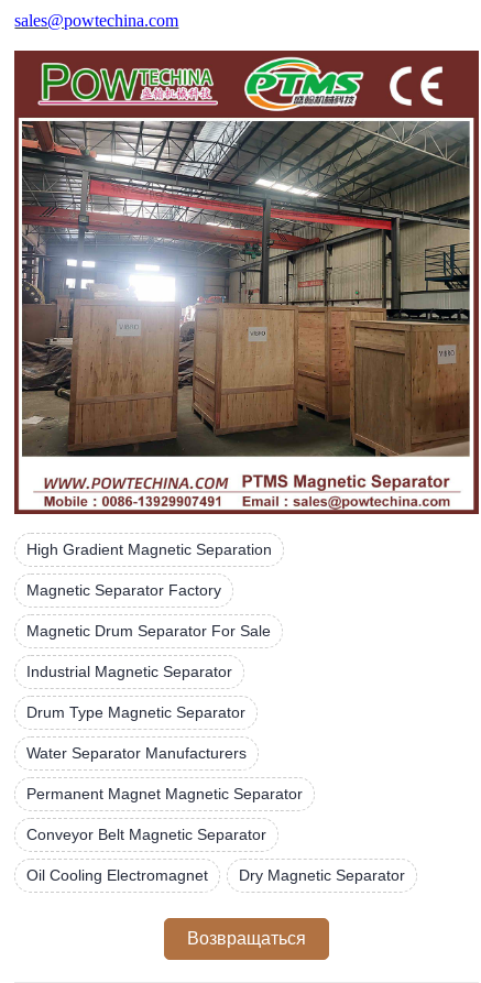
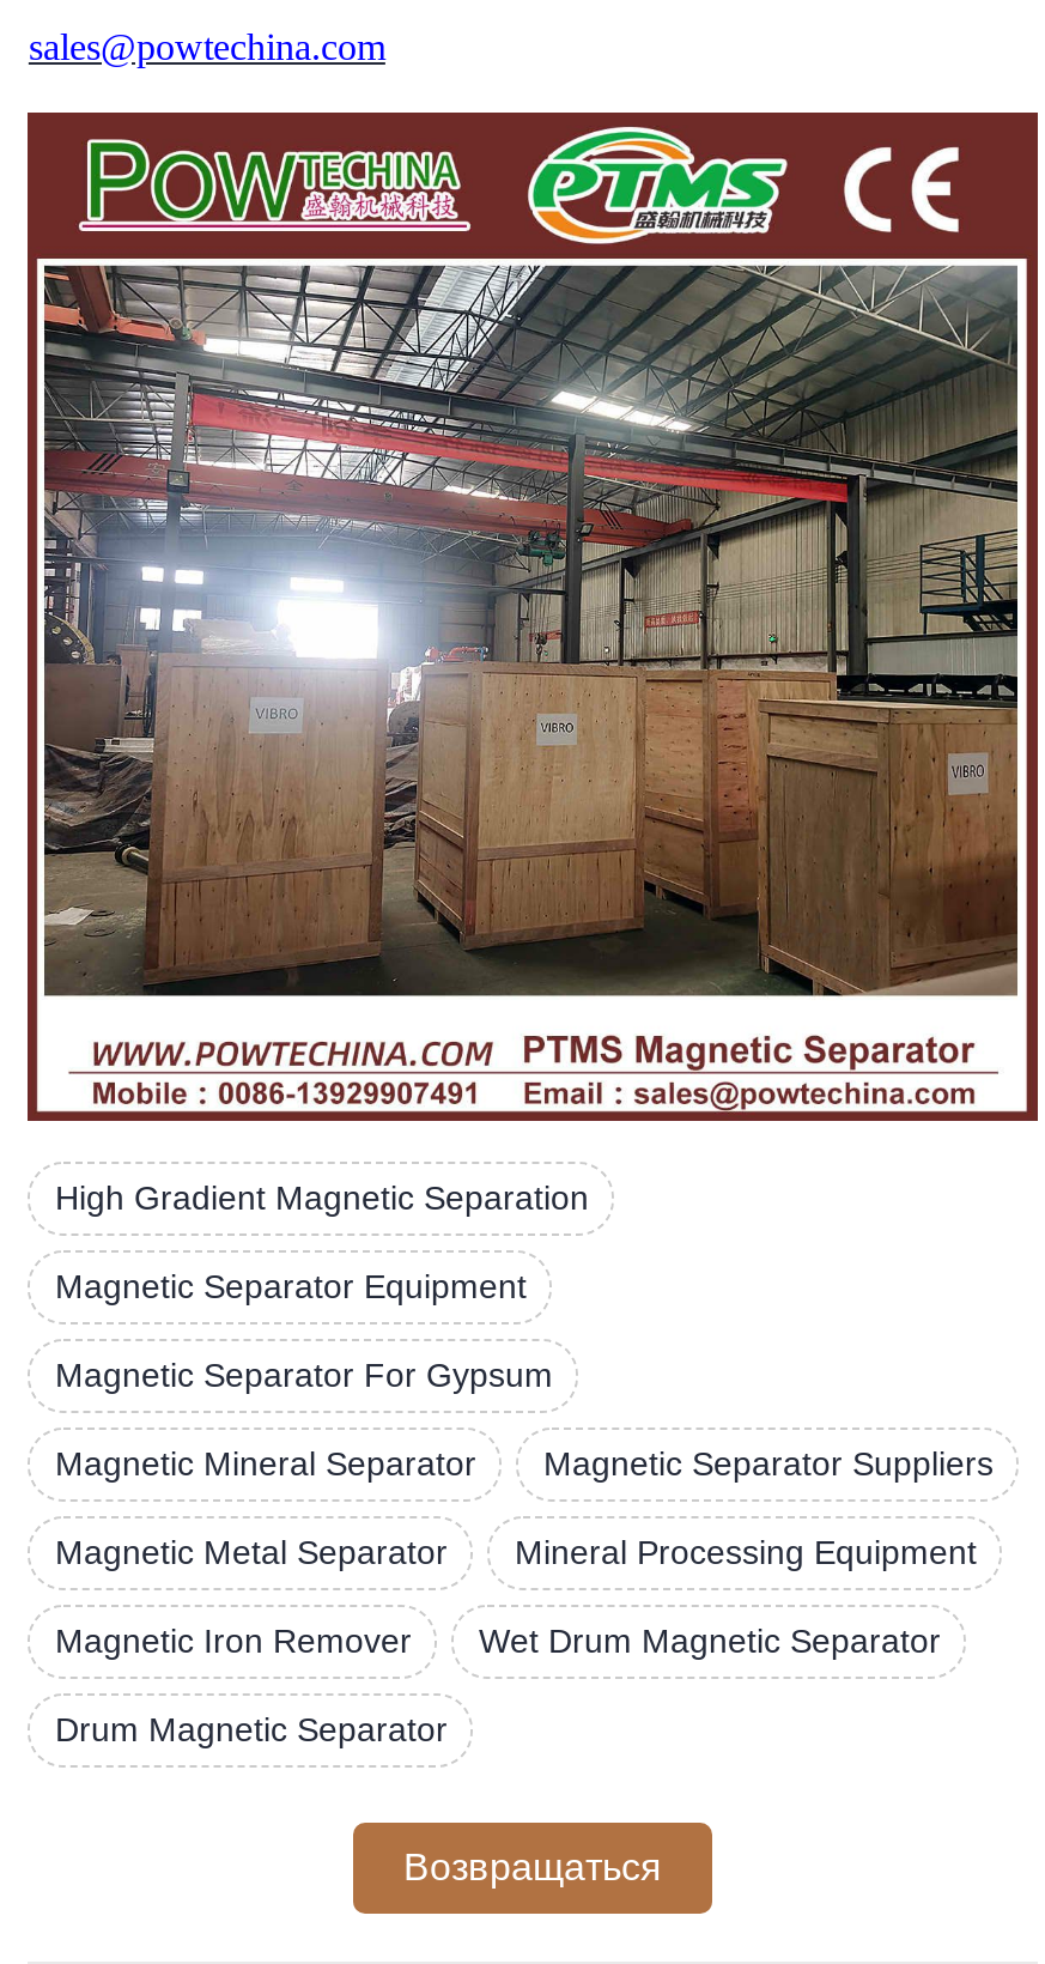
- Magnetic Separator Factory
- Magnetic Drum Separator For Sale
- Industrial Magnetic Separator
- Drum Type Magnetic Separator
- Water Separator Manufacturers
- Permanent Magnet Magnetic Separator
- Conveyor Belt Magnetic Separator
- Oil Cooling Electromagnet
- Dry Magnetic Separator
+ Magnetic Separator Equipment
+ Magnetic Separator For Gypsum
+ Magnetic Mineral Separator
+ Magnetic Separator Suppliers
+ Magnetic Metal Separator
+ Mineral Processing Equipment
+ Magnetic Iron Remover
+ Wet Drum Magnetic Separator
+ Drum Magnetic Separator
